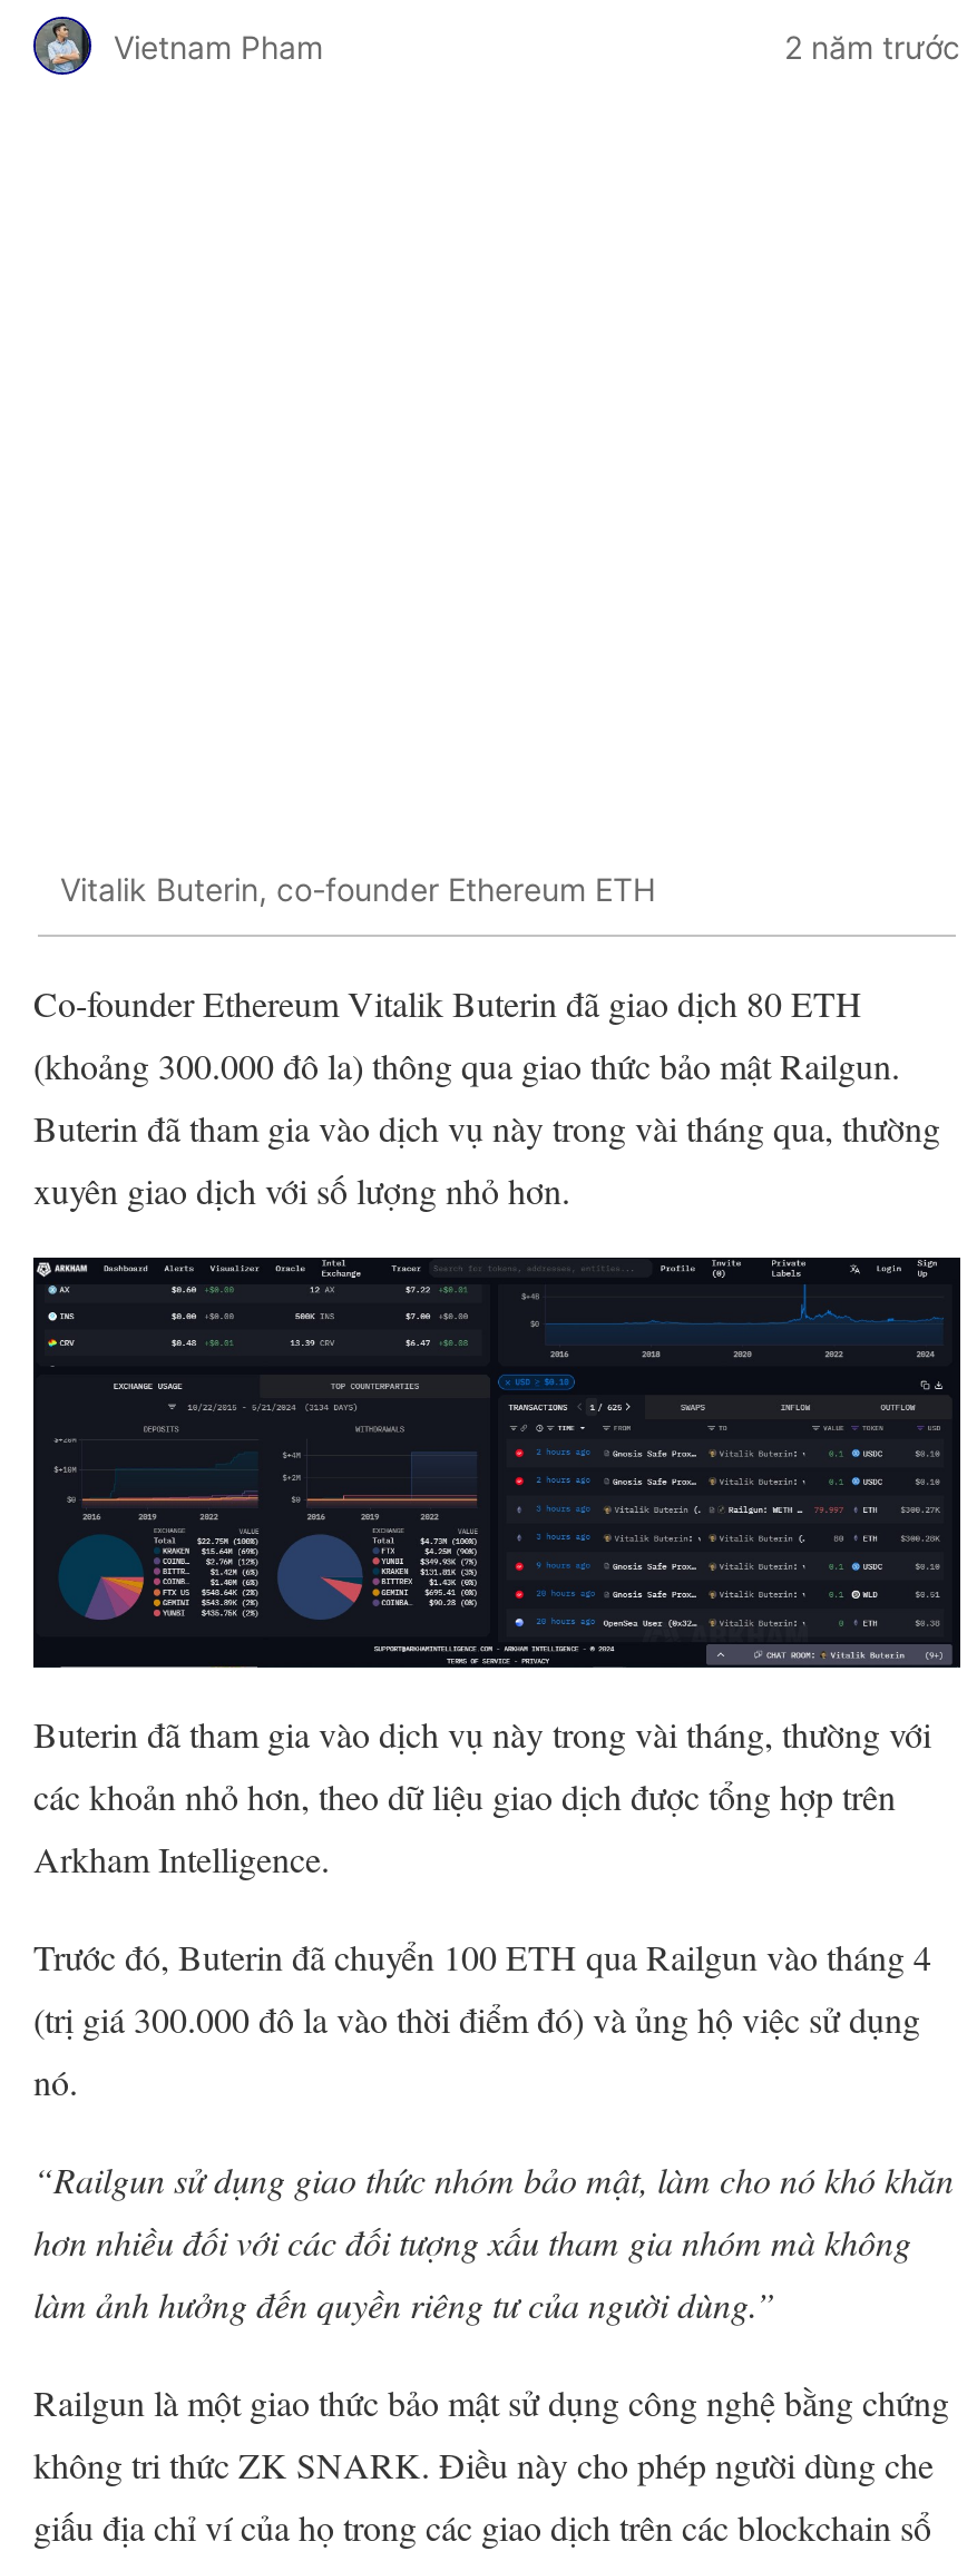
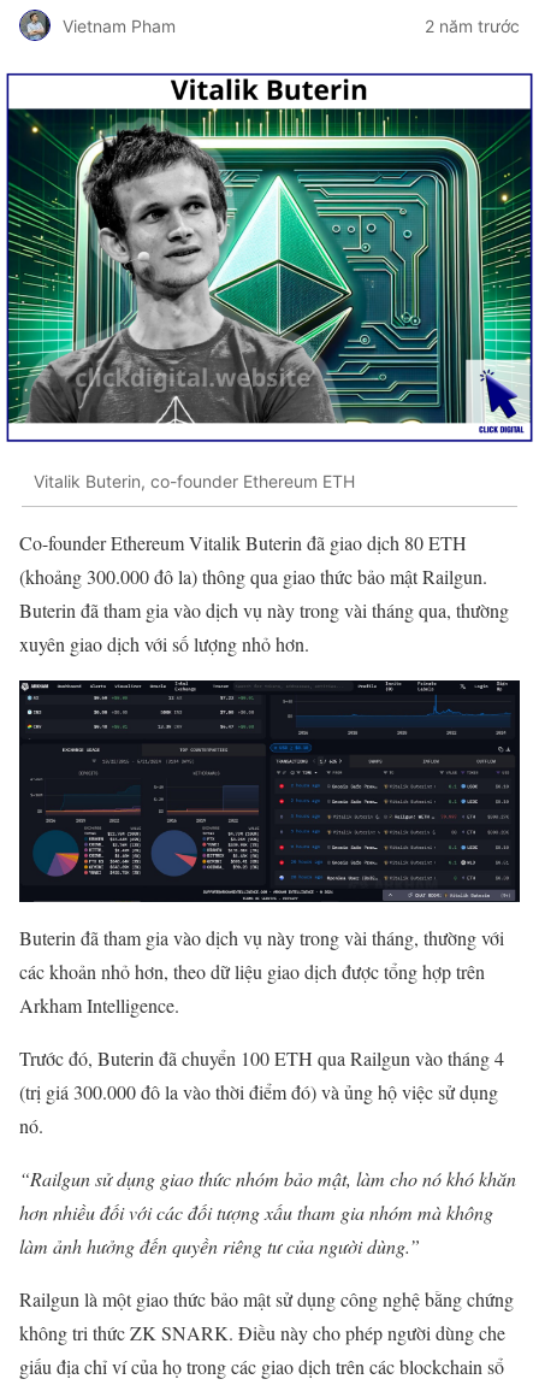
+ [image]
